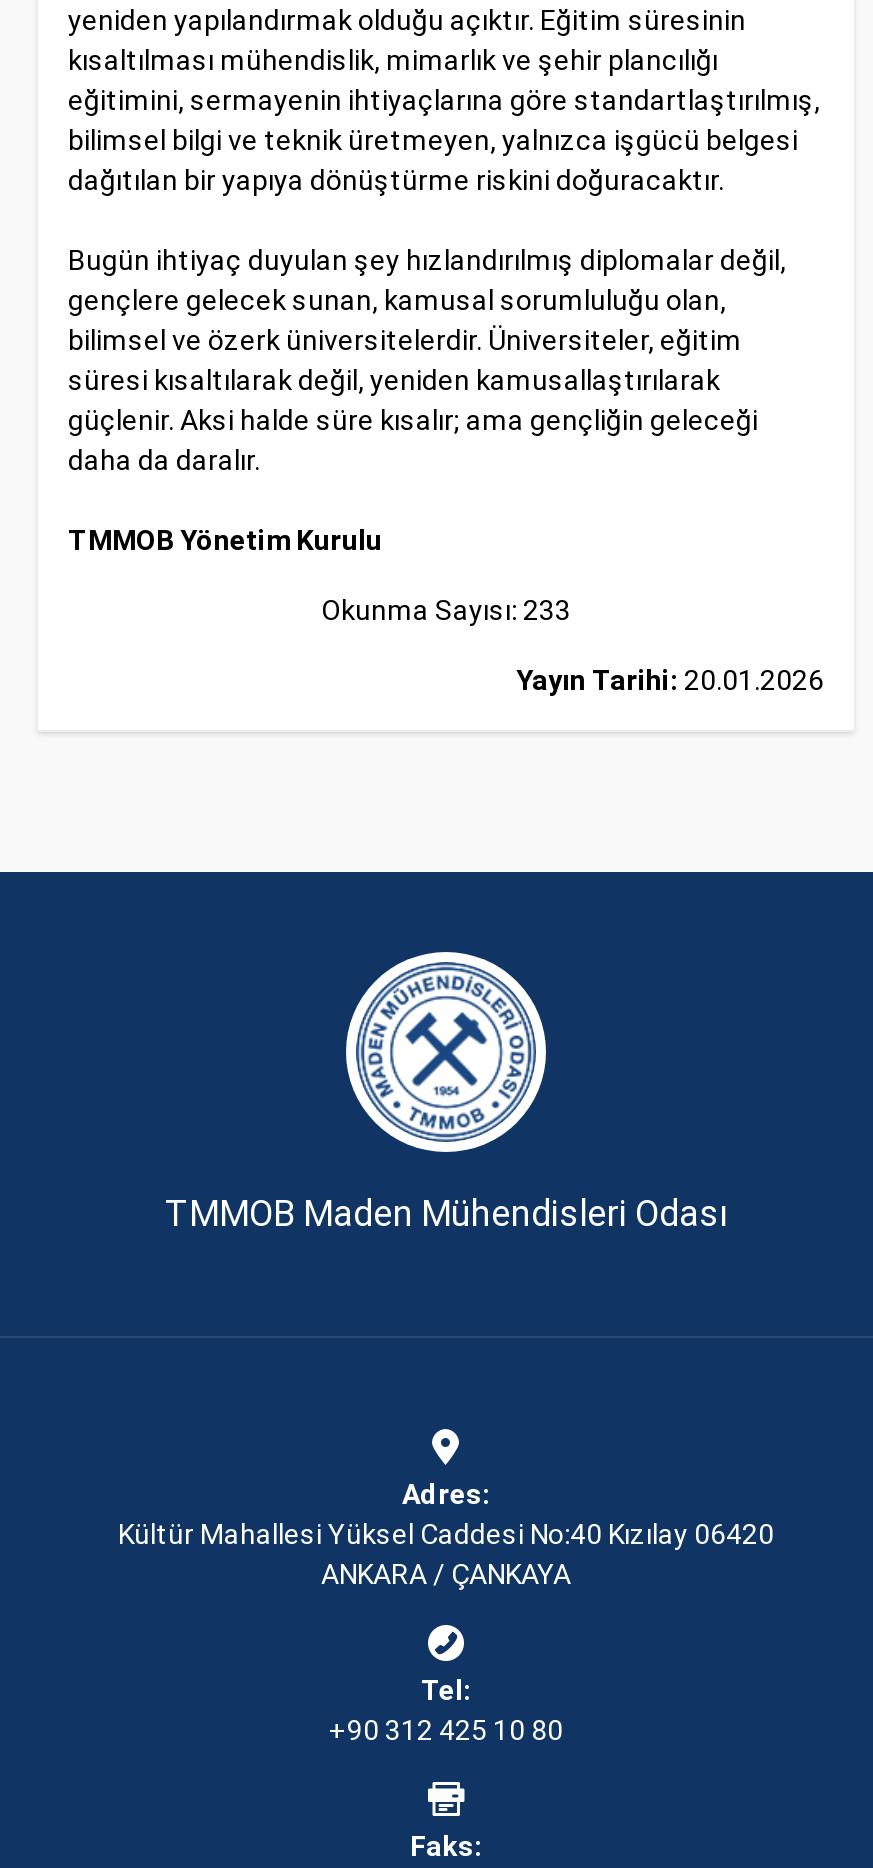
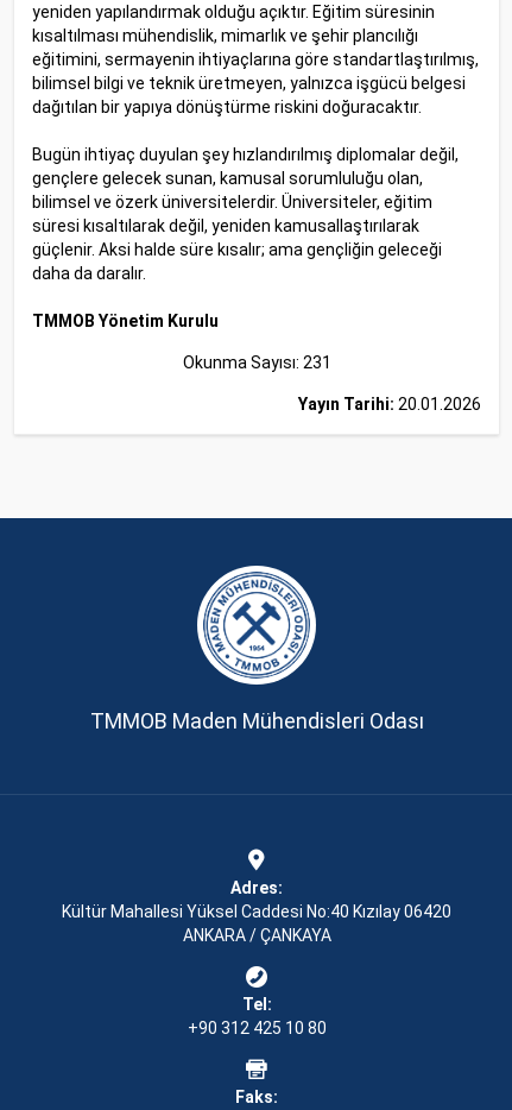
- Okunma Sayısı: 233
+ Okunma Sayısı: 231
